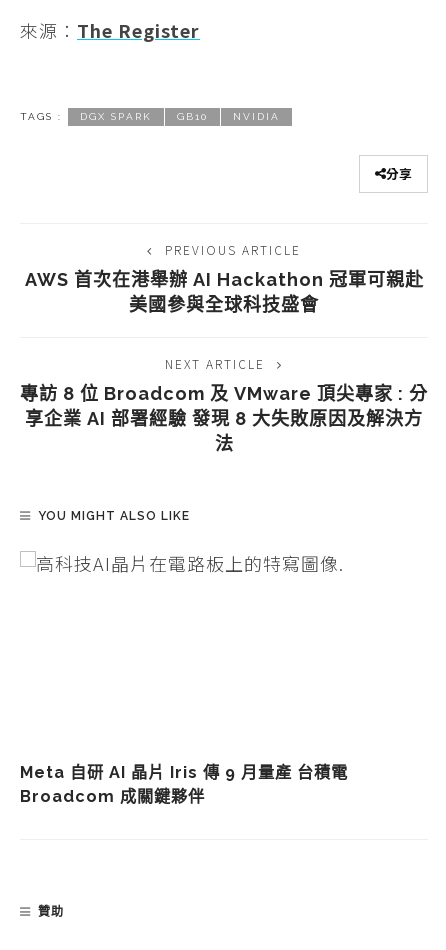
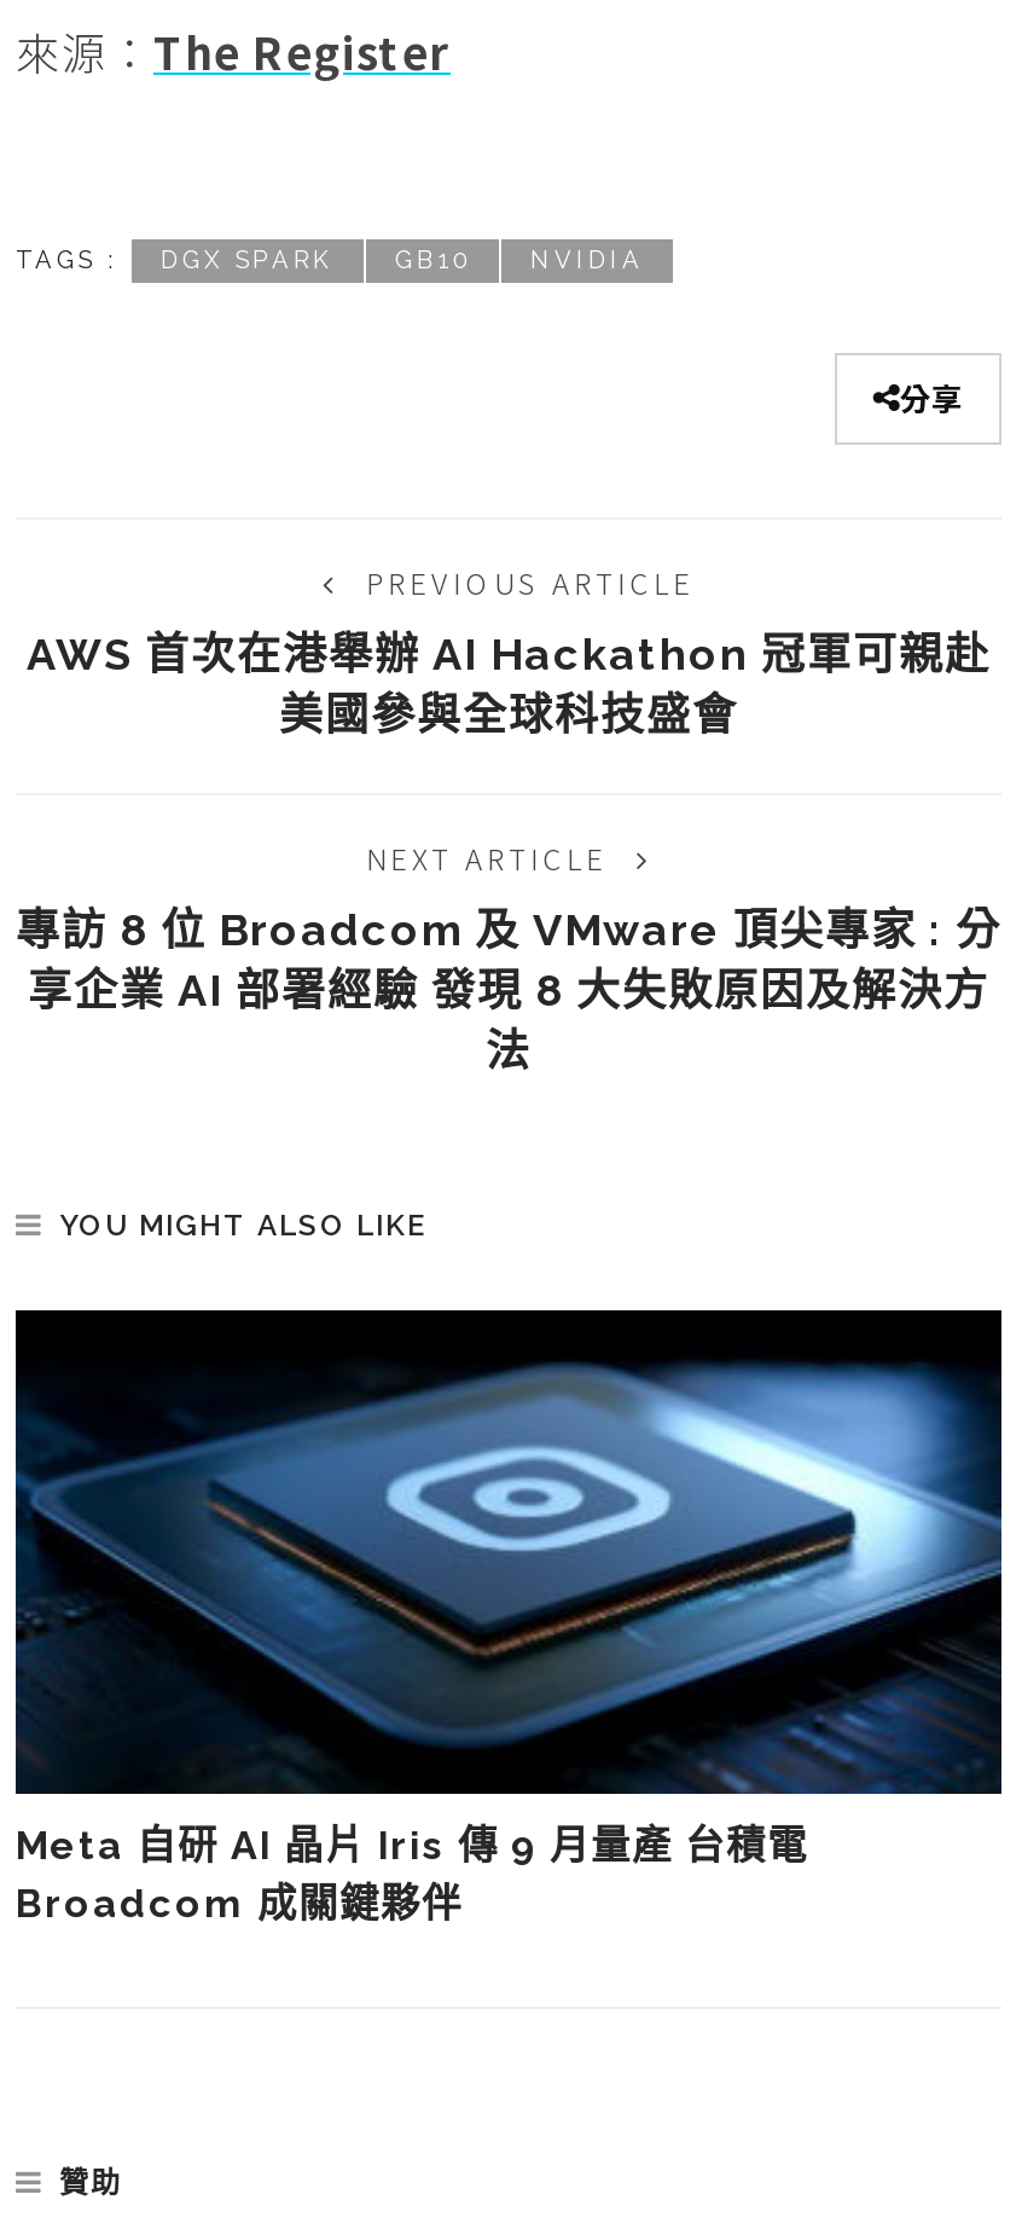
+ [image]
